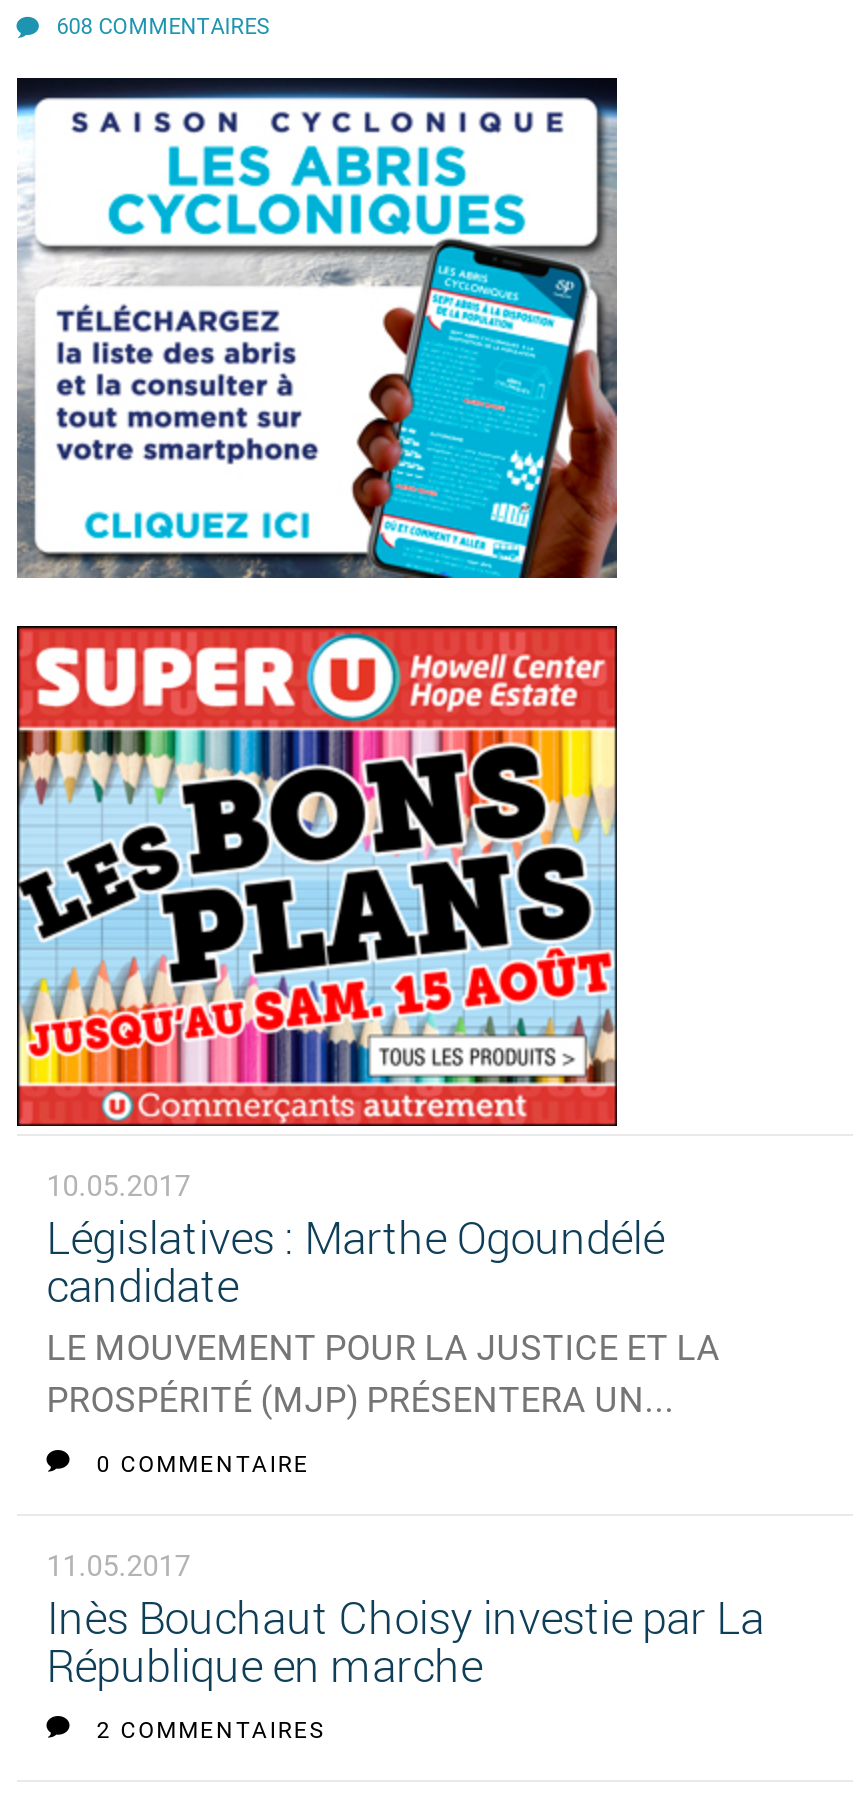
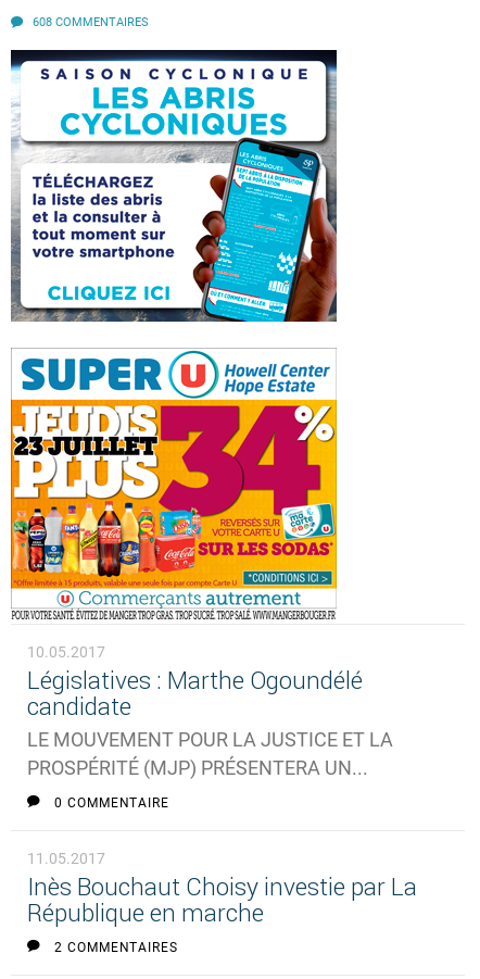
- [image]
+ [image]
